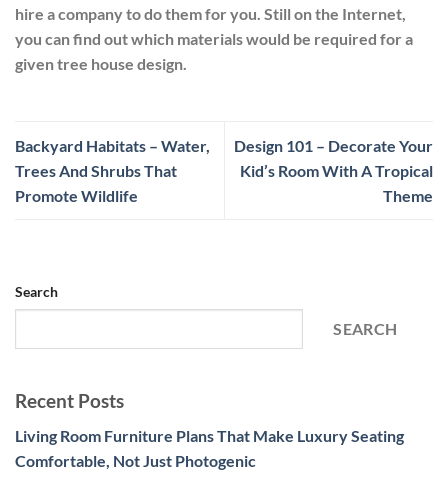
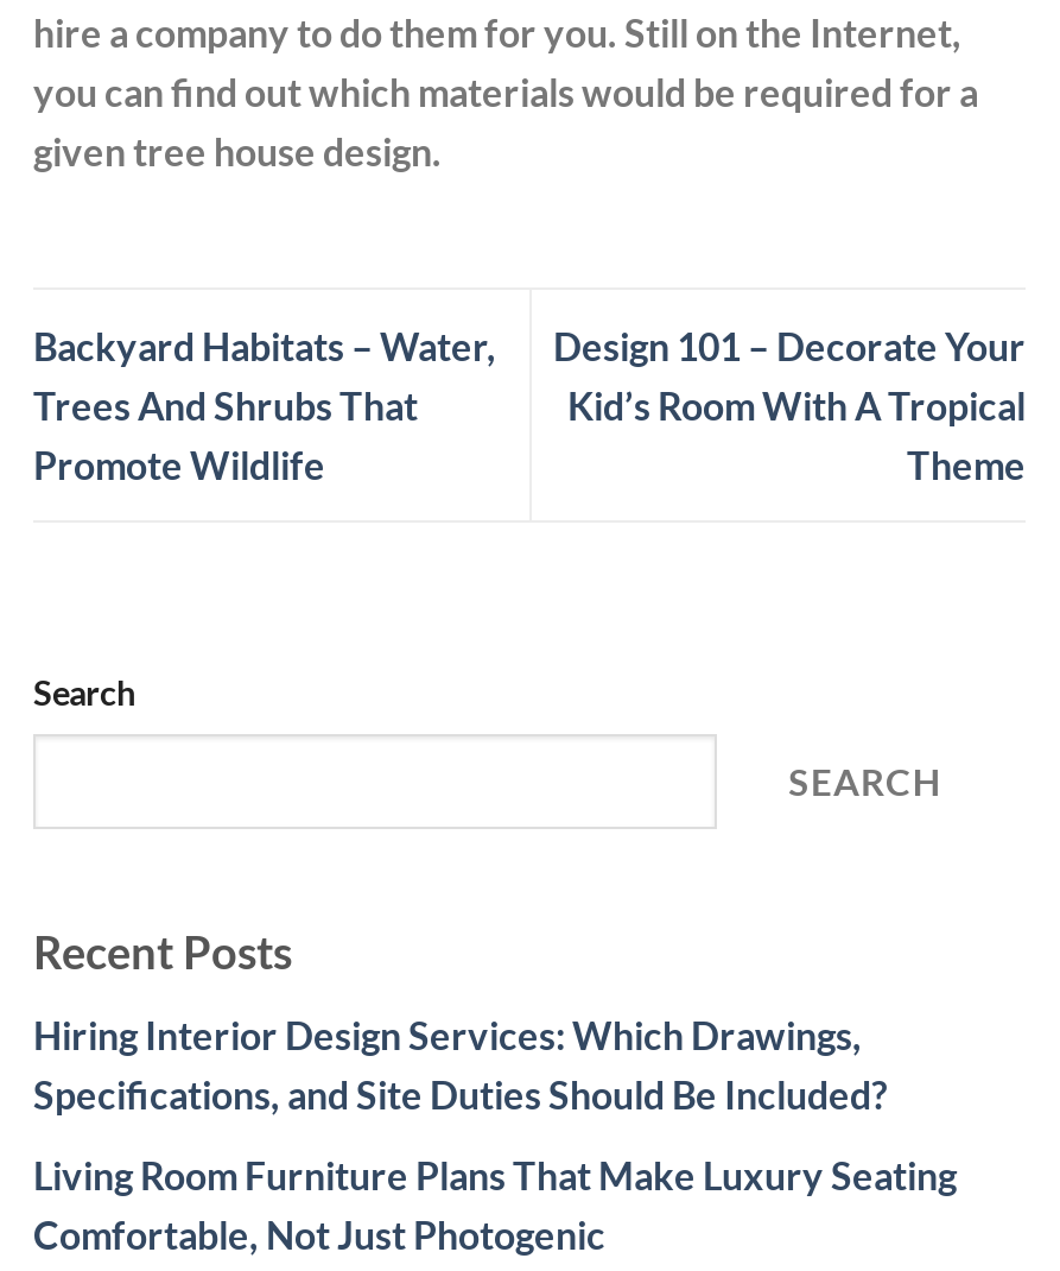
+ Hiring Interior Design Services: Which Drawings,
+ Specifications, and Site Duties Should Be Included?
